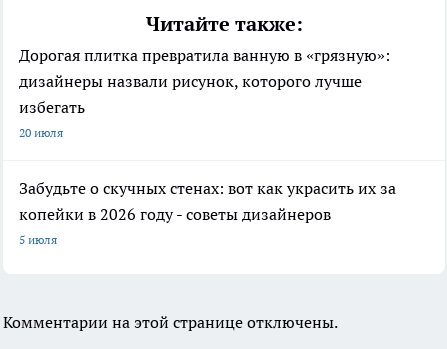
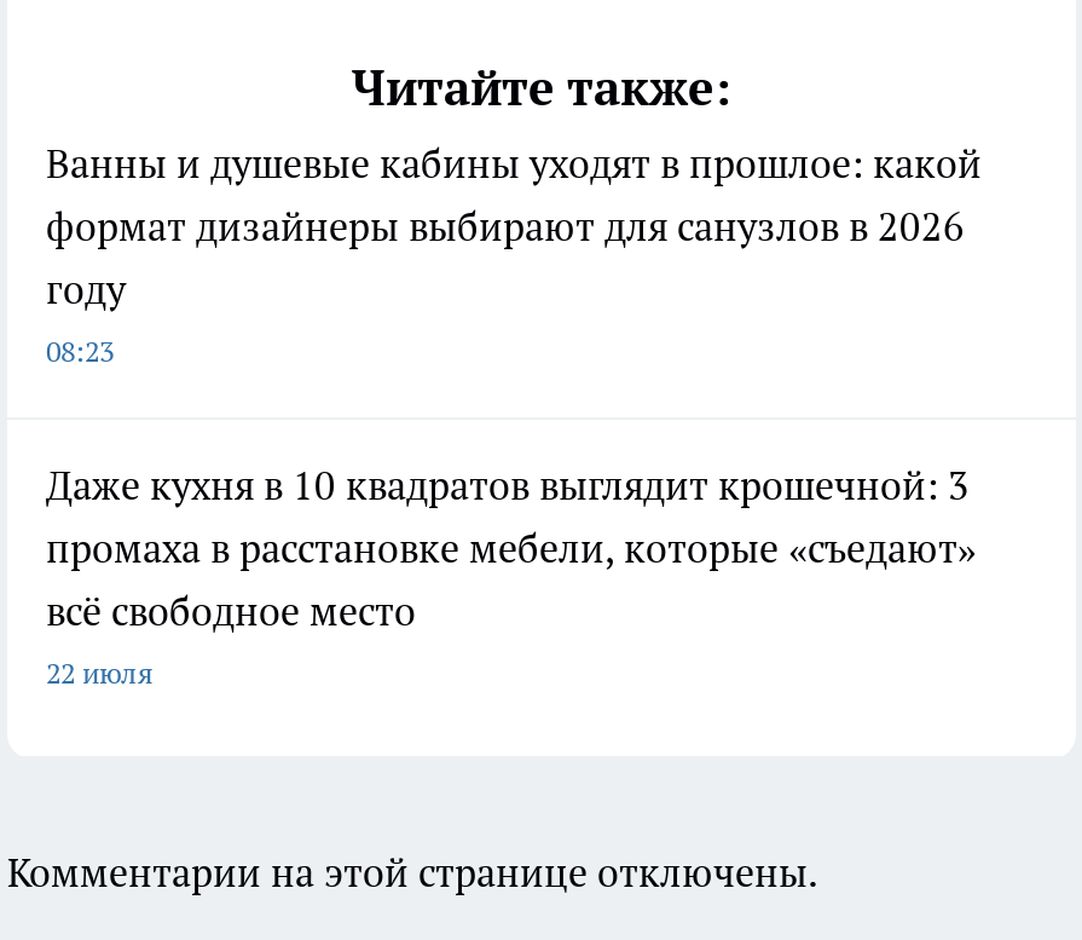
- Дорогая плитка превратила ванную в «грязную»:
- дизайнеры назвали рисунок, которого лучше
- избегать
- 20 июля
+ Ванны и душевые кабины уходят в прошлое: какой
+ формат дизайнеры выбирают для санузлов в 2026
+ году
+ 08:23

- Забудьте о скучных стенах: вот как украсить их за
- копейки в 2026 году - советы дизайнеров
- 5 июля
+ Даже кухня в 10 квадратов выглядит крошечной: 3
+ промаха в расстановке мебели, которые «съедают»
+ всё свободное место
+ 22 июля
